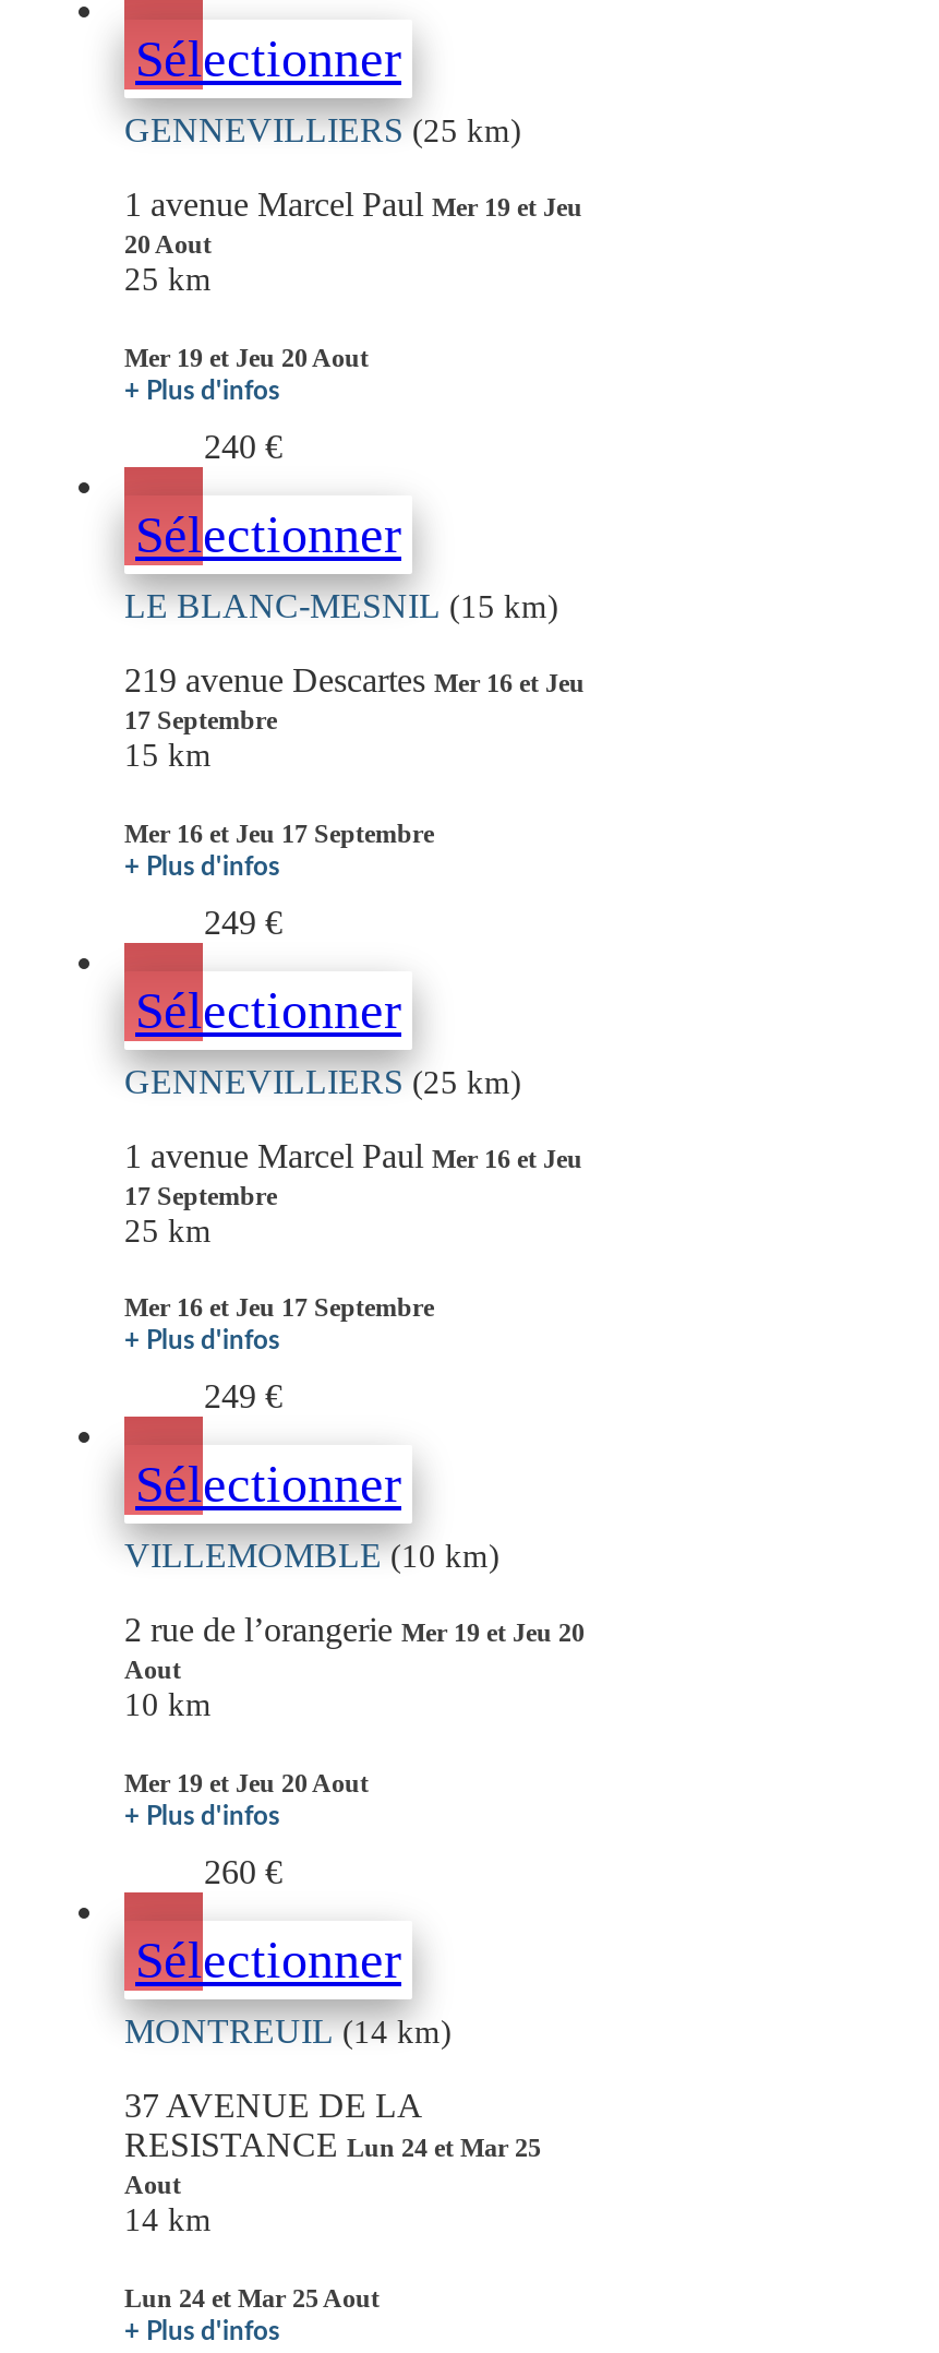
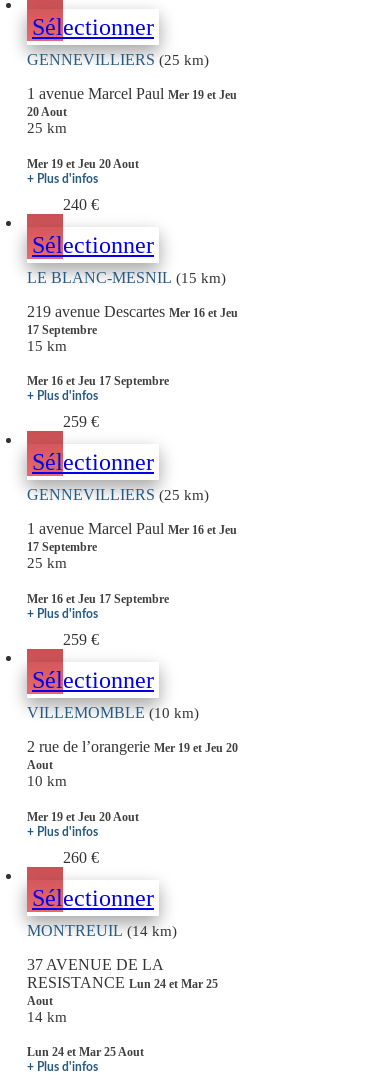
- 249 €
+ 259 €

- 249 €
+ 259 €
